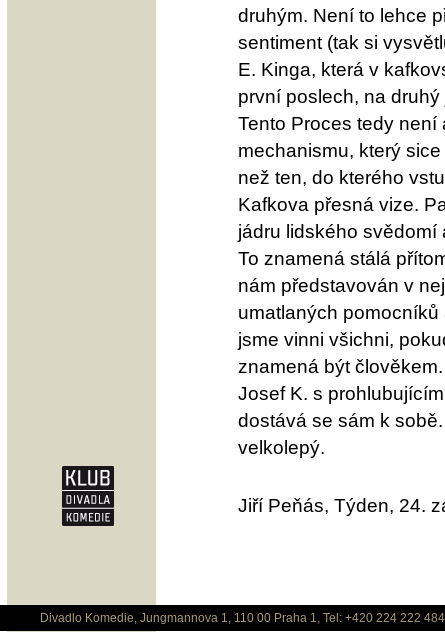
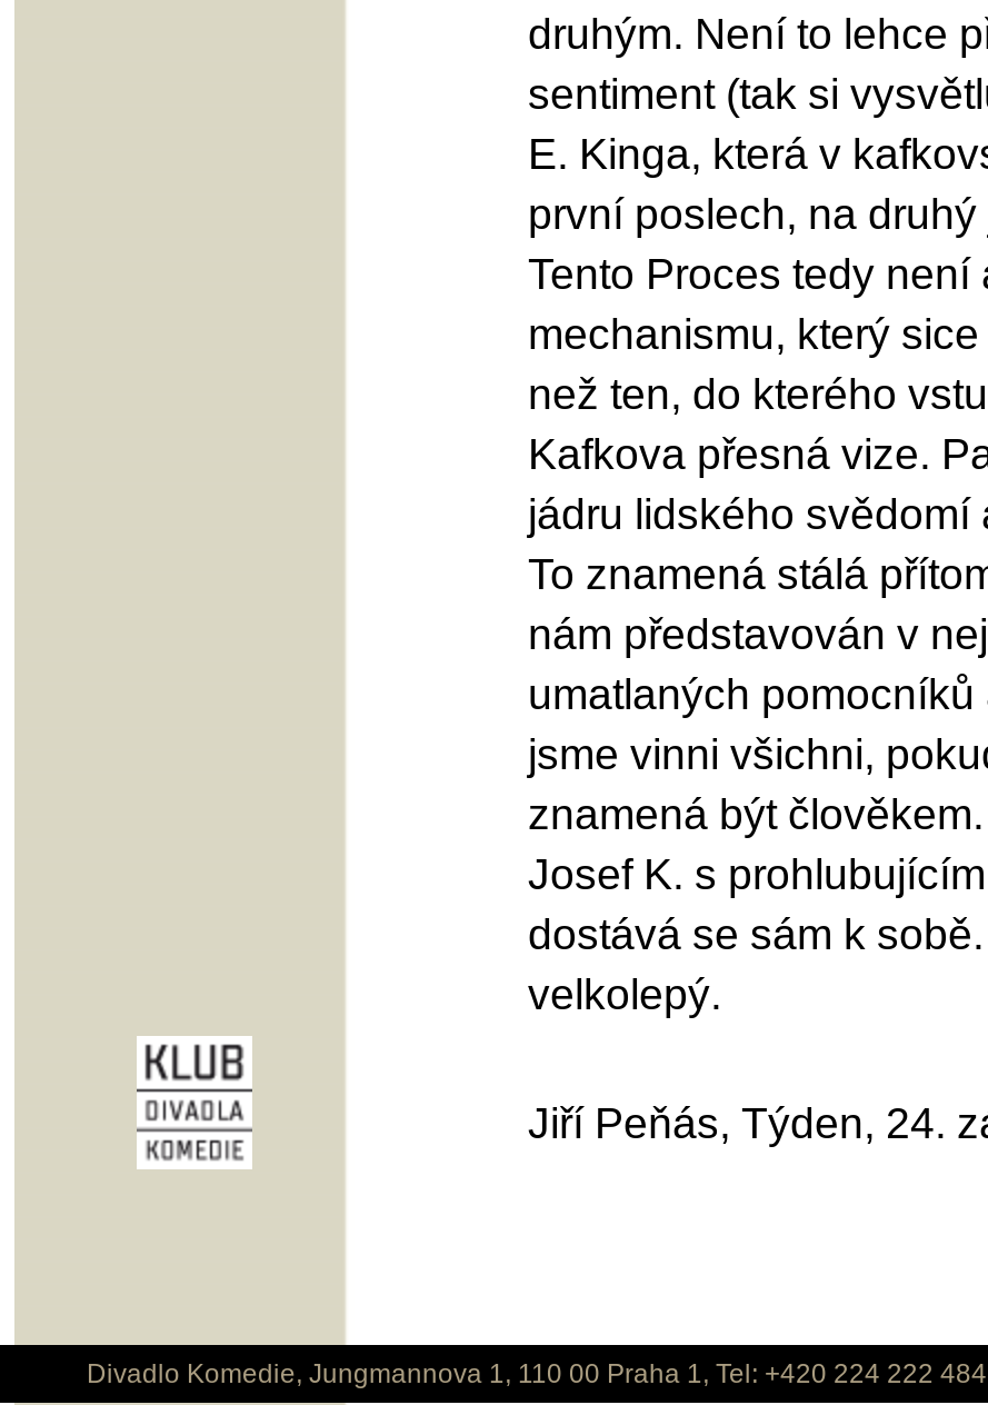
- [image]
+ [image]
